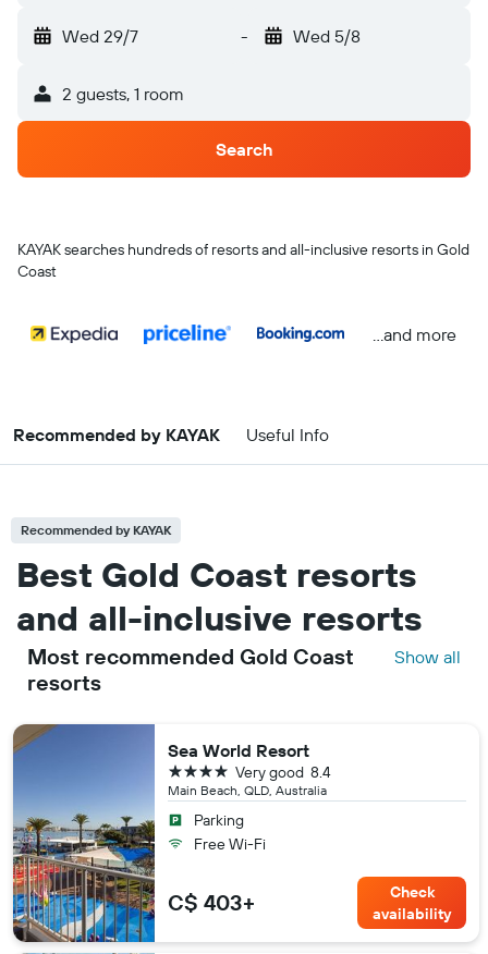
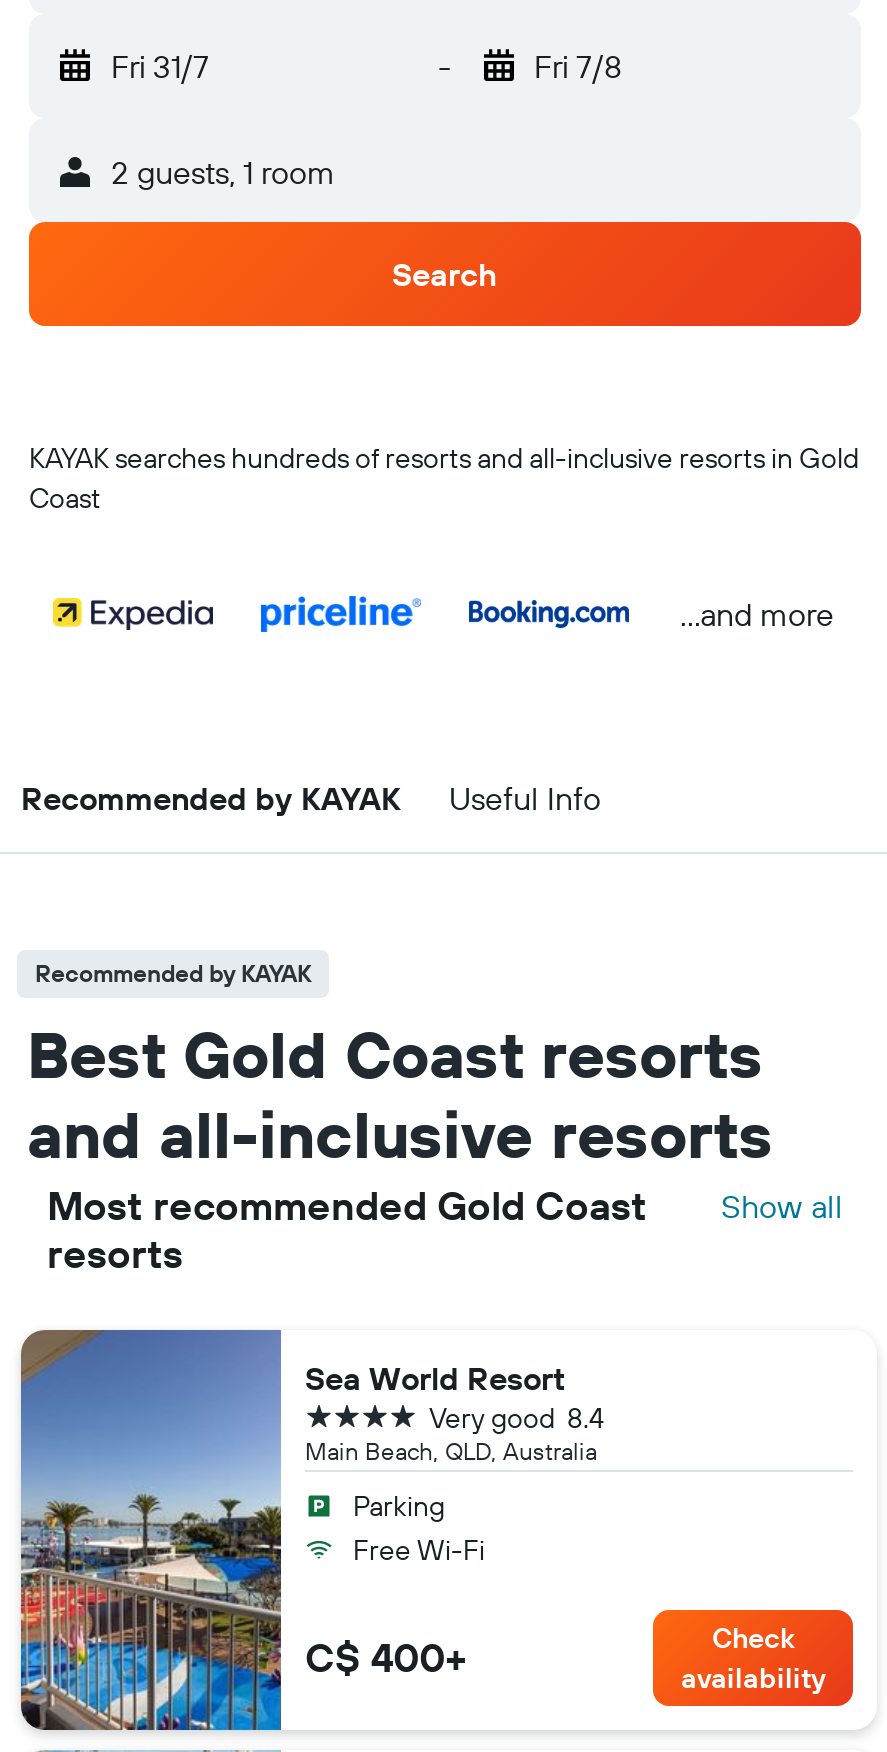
- Wed 29/7
+ Fri 31/7

- Wed 5/8
+ Fri 7/8

- C$ 403+
+ C$ 400+
